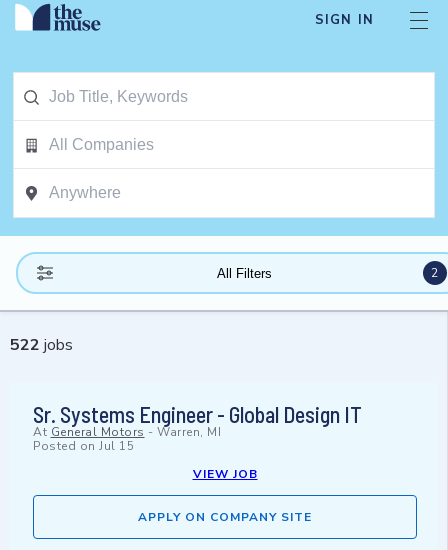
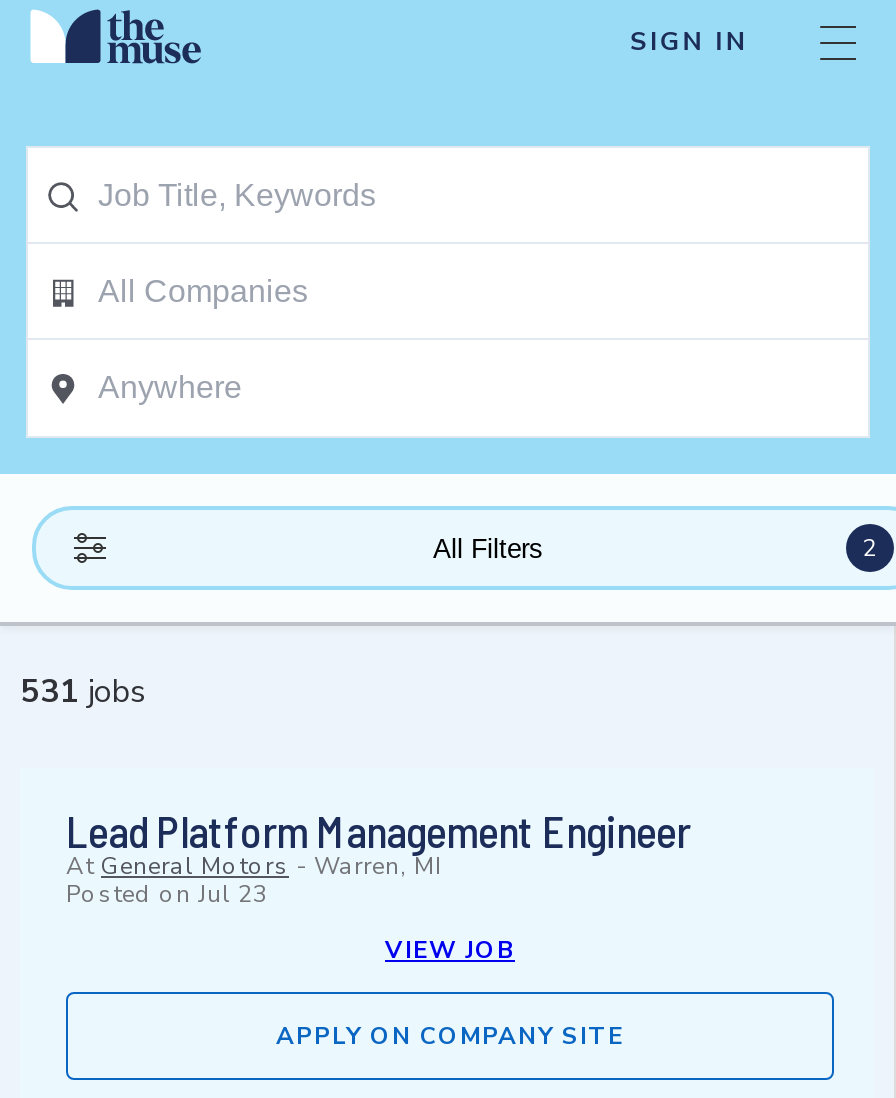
- 522 jobs
+ 531 jobs

- Sr. Systems Engineer - Global Design IT
+ Lead Platform Management Engineer

- Posted onJul 15
+ Posted onJul 23
